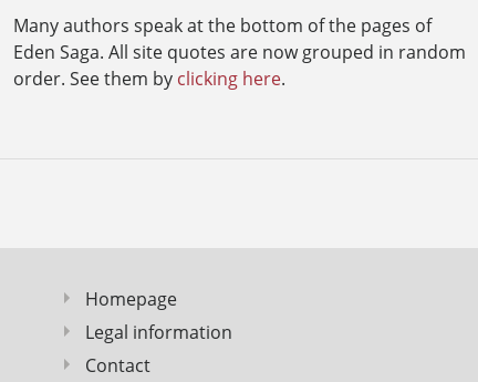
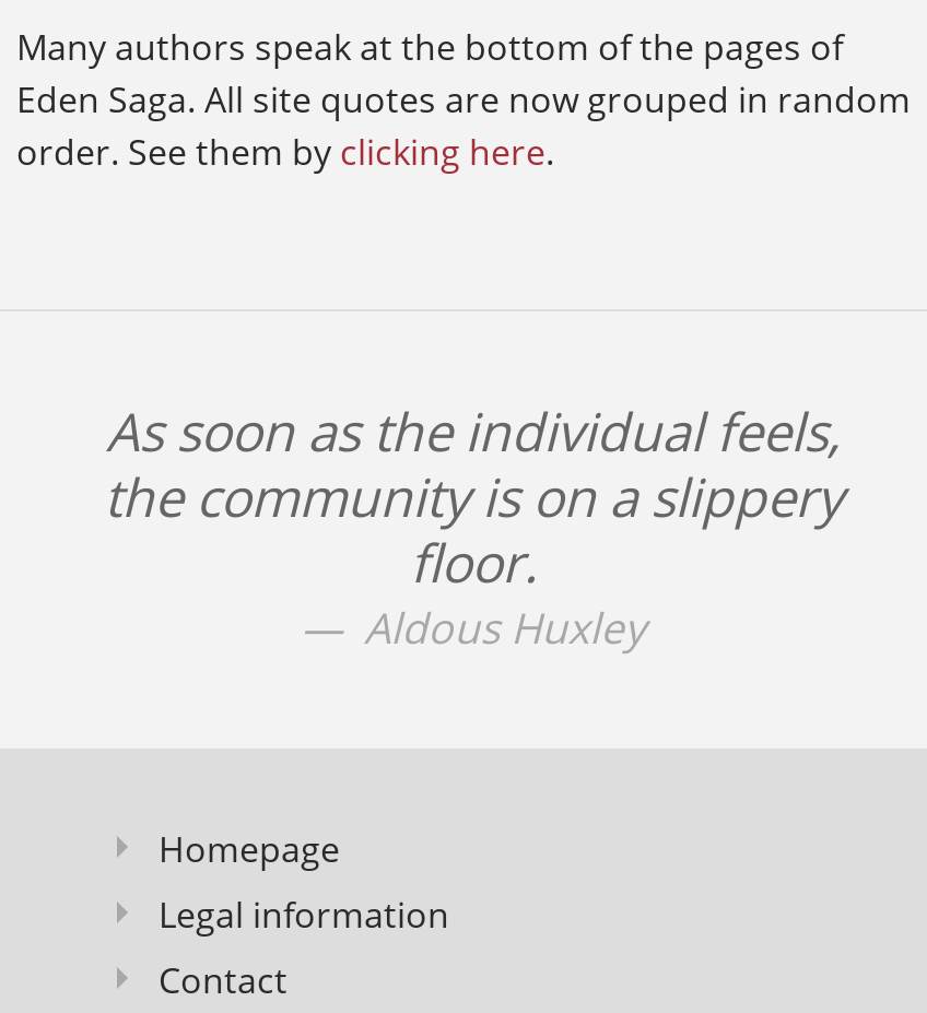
+ As soon as the individual feels,
+ the community is on a slippery
+ floor.
+ Aldous Huxley
